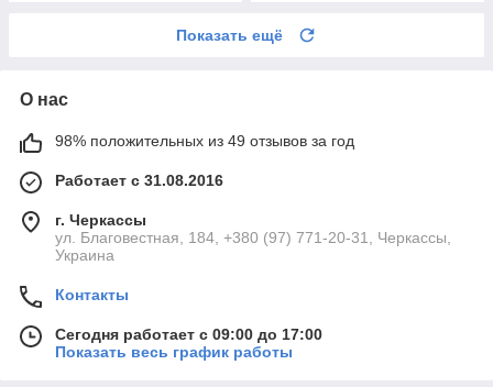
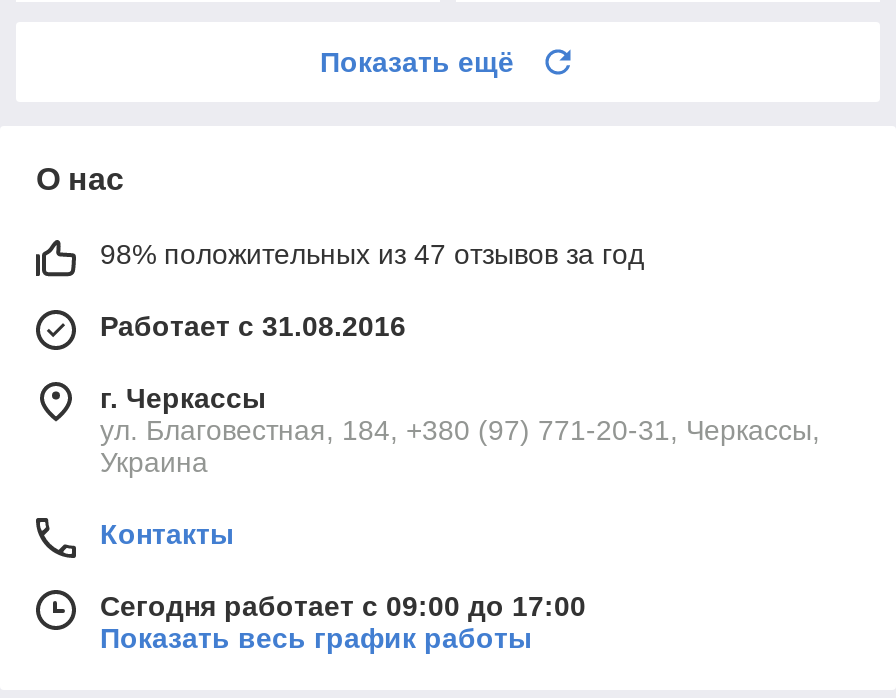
- 98% положительных из 49 отзывов за год
+ 98% положительных из 47 отзывов за год
